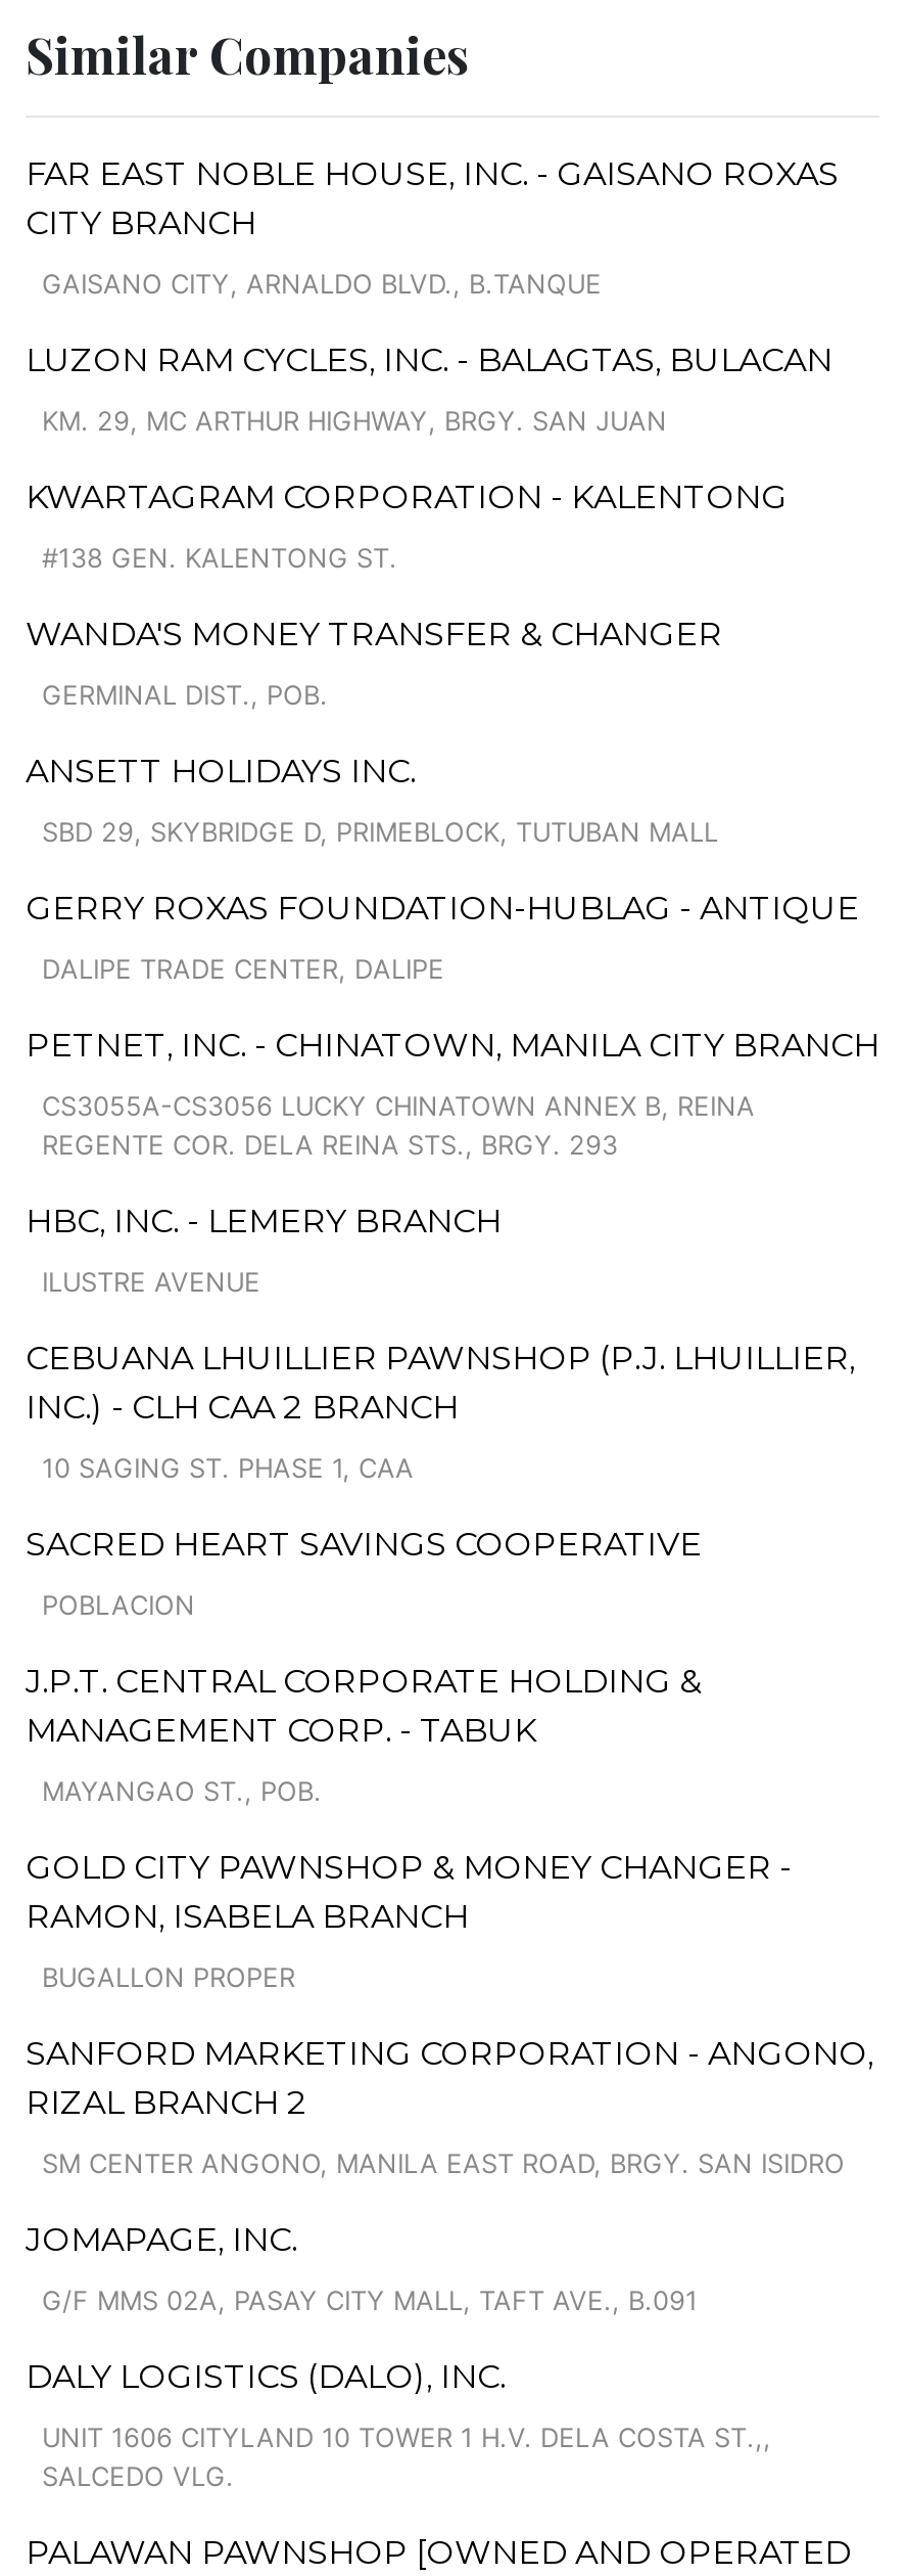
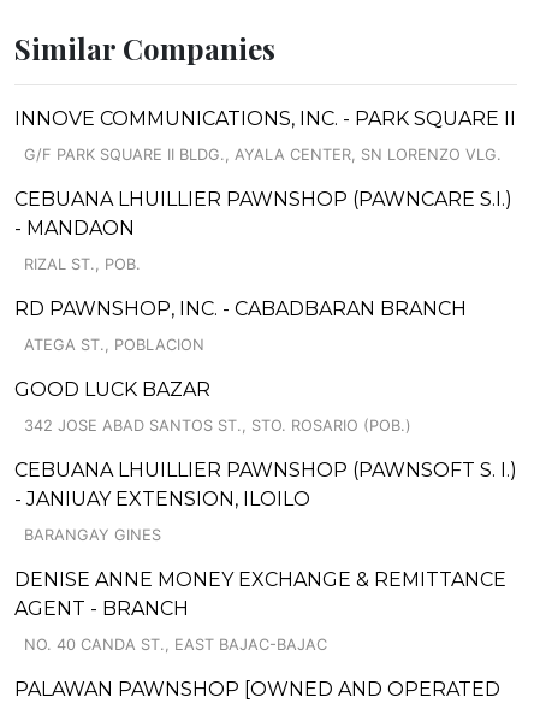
- FAR EAST NOBLE HOUSE, INC. - GAISANO ROXAS
- CITY BRANCH
- GAISANO CITY, ARNALDO BLVD., B.TANQUE
- LUZON RAM CYCLES, INC. - BALAGTAS, BULACAN
- KM. 29, MC ARTHUR HIGHWAY, BRGY. SAN JUAN
- KWARTAGRAM CORPORATION - KALENTONG
- #138 GEN. KALENTONG ST.
- WANDA'S MONEY TRANSFER & CHANGER
- GERMINAL DIST., POB.
- ANSETT HOLIDAYS INC.
- SBD 29, SKYBRIDGE D, PRIMEBLOCK, TUTUBAN MALL
- GERRY ROXAS FOUNDATION-HUBLAG - ANTIQUE
- DALIPE TRADE CENTER, DALIPE
- PETNET, INC. - CHINATOWN, MANILA CITY BRANCH
- CS3055A-CS3056 LUCKY CHINATOWN ANNEX B, REINA
- REGENTE COR. DELA REINA STS., BRGY. 293
- HBC, INC. - LEMERY BRANCH
- ILUSTRE AVENUE
- CEBUANA LHUILLIER PAWNSHOP (P.J. LHUILLIER,
- INC.) - CLH CAA 2 BRANCH
- 10 SAGING ST. PHASE 1, CAA
- SACRED HEART SAVINGS COOPERATIVE
- POBLACION
- J.P.T. CENTRAL CORPORATE HOLDING &
- MANAGEMENT CORP. - TABUK
- MAYANGAO ST., POB.
- GOLD CITY PAWNSHOP & MONEY CHANGER -
- RAMON, ISABELA BRANCH
- BUGALLON PROPER
- SANFORD MARKETING CORPORATION - ANGONO,
- RIZAL BRANCH 2
- SM CENTER ANGONO, MANILA EAST ROAD, BRGY. SAN ISIDRO
- JOMAPAGE, INC.
- G/F MMS 02A, PASAY CITY MALL, TAFT AVE., B.091
- DALY LOGISTICS (DALO), INC.
- UNIT 1606 CITYLAND 10 TOWER 1 H.V. DELA COSTA ST.,,
- SALCEDO VLG.
+ INNOVE COMMUNICATIONS, INC. - PARK SQUARE II
+ G/F PARK SQUARE II BLDG., AYALA CENTER, SN LORENZO VLG.
+ CEBUANA LHUILLIER PAWNSHOP (PAWNCARE S.I.)
+ - MANDAON
+ RIZAL ST., POB.
+ RD PAWNSHOP, INC. - CABADBARAN BRANCH
+ ATEGA ST., POBLACION
+ GOOD LUCK BAZAR
+ 342 JOSE ABAD SANTOS ST., STO. ROSARIO (POB.)
+ CEBUANA LHUILLIER PAWNSHOP (PAWNSOFT S. I.)
+ - JANIUAY EXTENSION, ILOILO
+ BARANGAY GINES
+ DENISE ANNE MONEY EXCHANGE & REMITTANCE
+ AGENT - BRANCH
+ NO. 40 CANDA ST., EAST BAJAC-BAJAC
